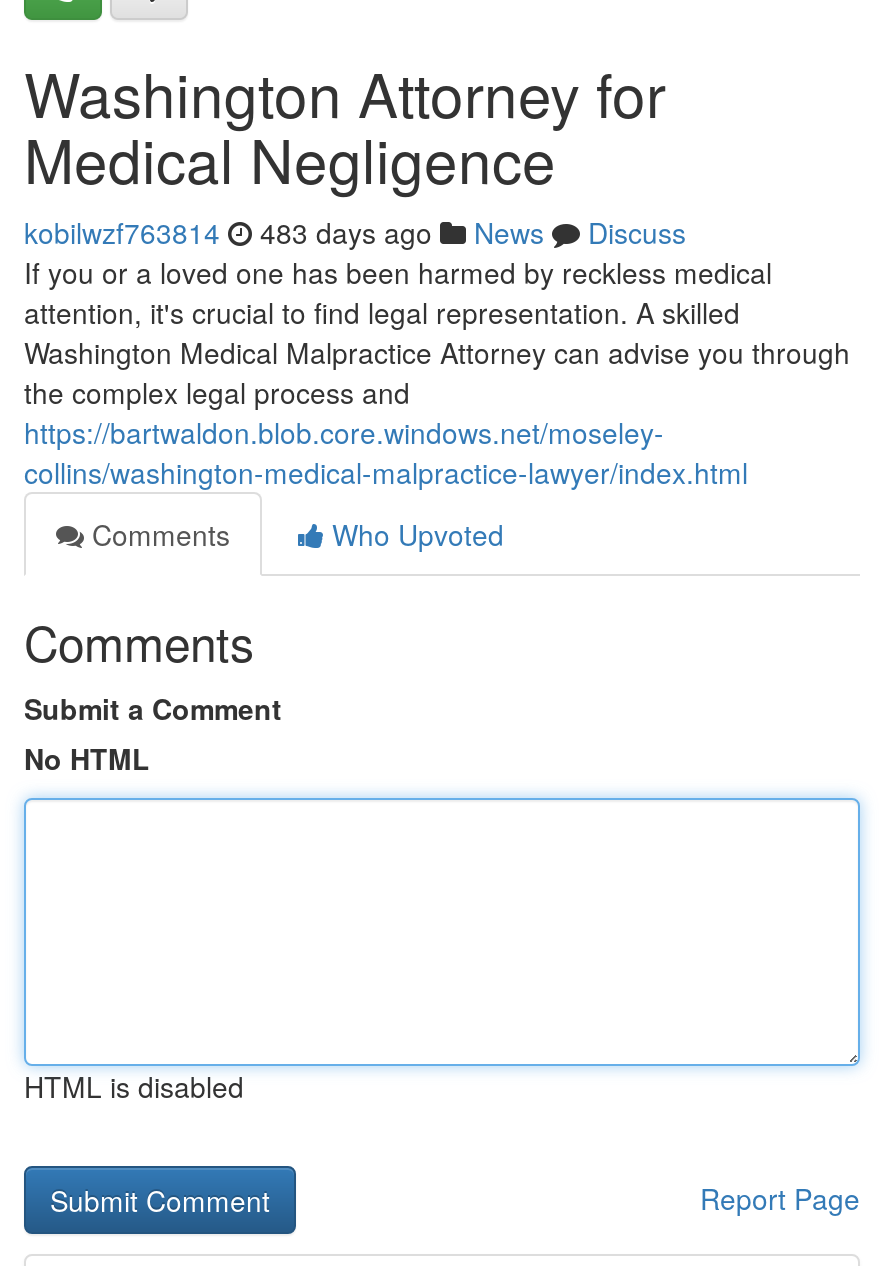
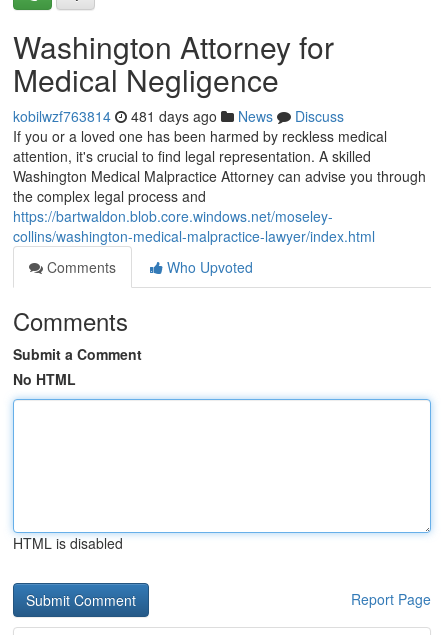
- kobilwzf763814 483 days ago News Discuss
+ kobilwzf763814 481 days ago News Discuss
